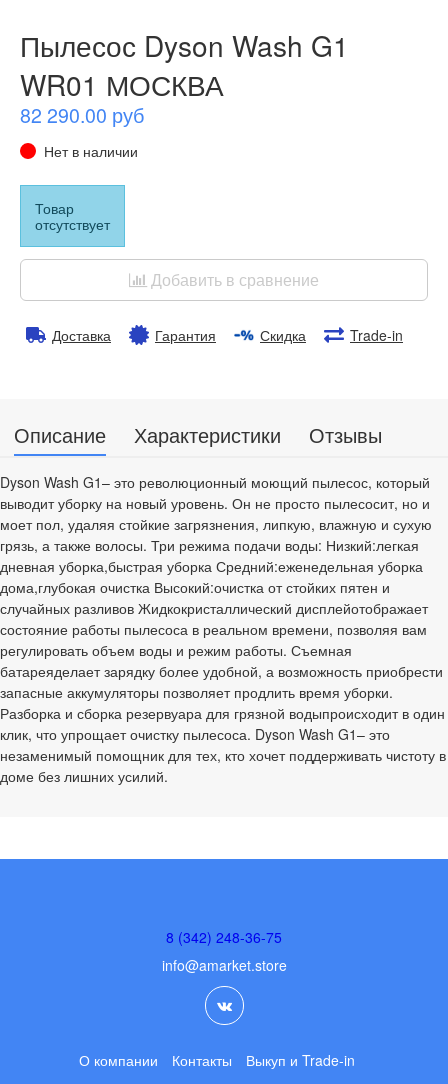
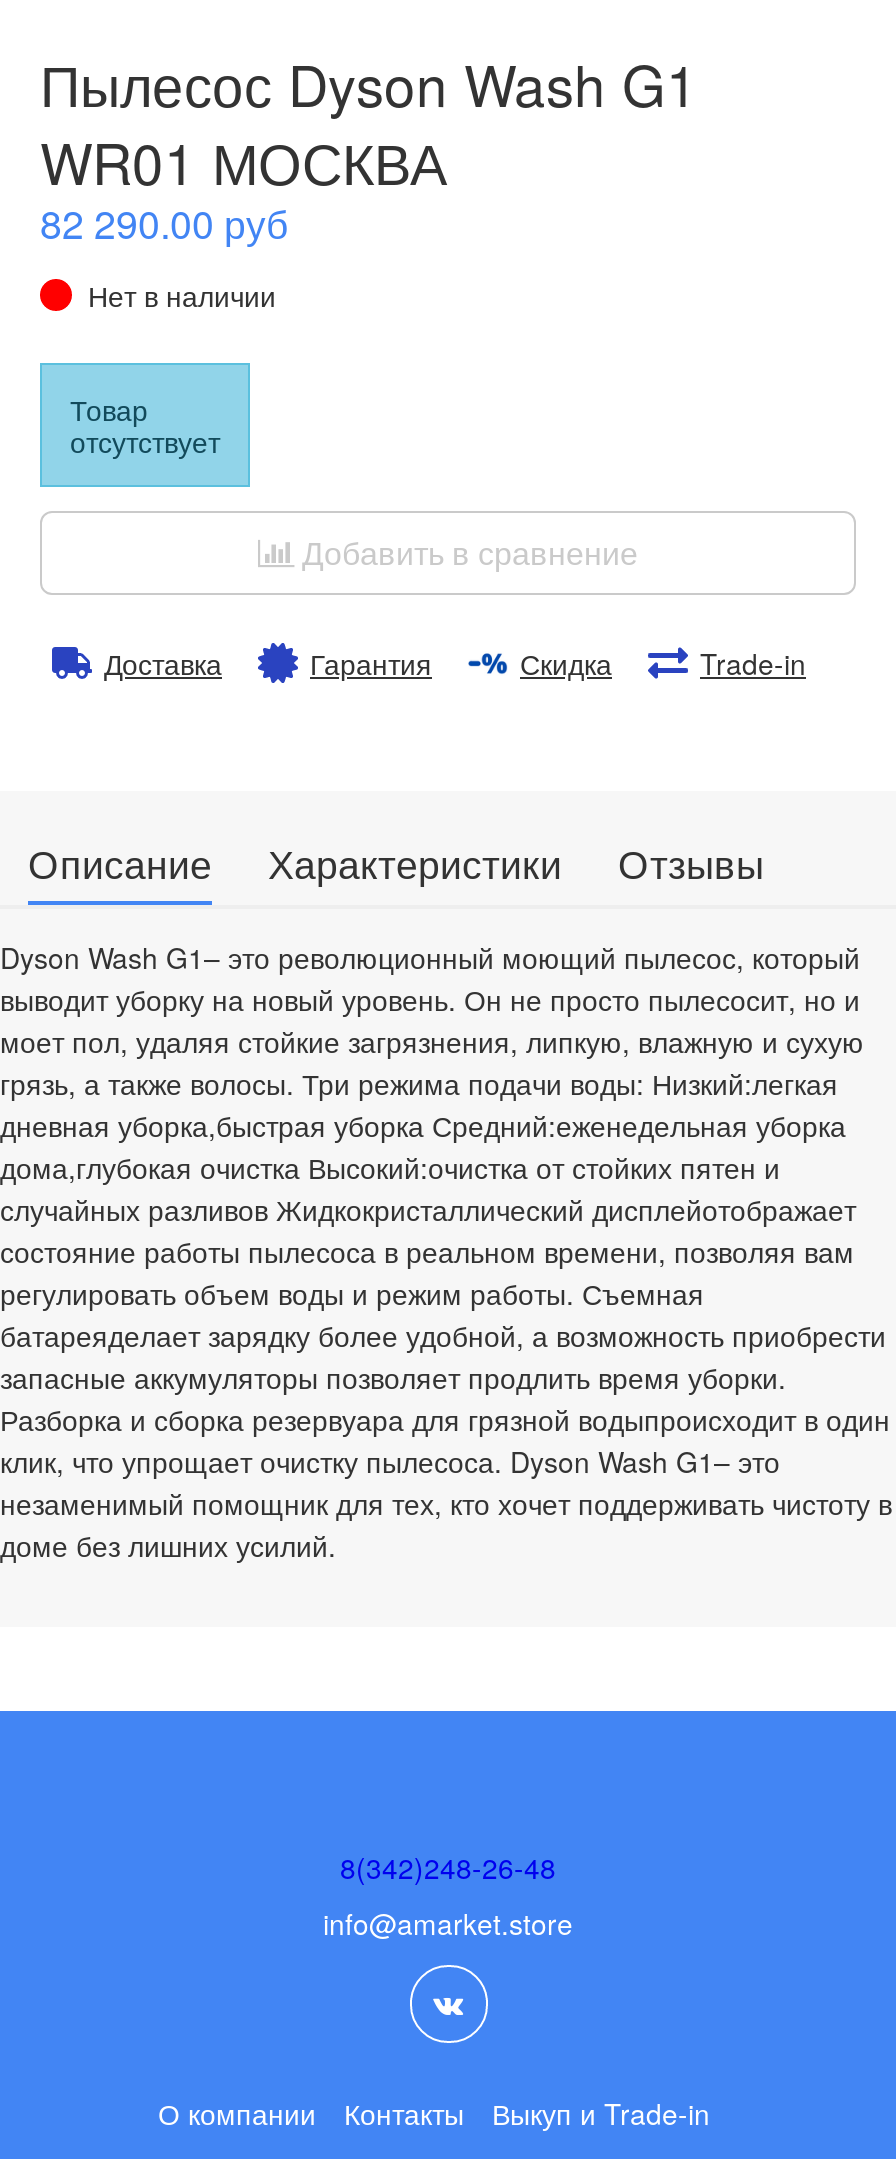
- 8 (342) 248-36-75
+ 8(342)248-26-48
